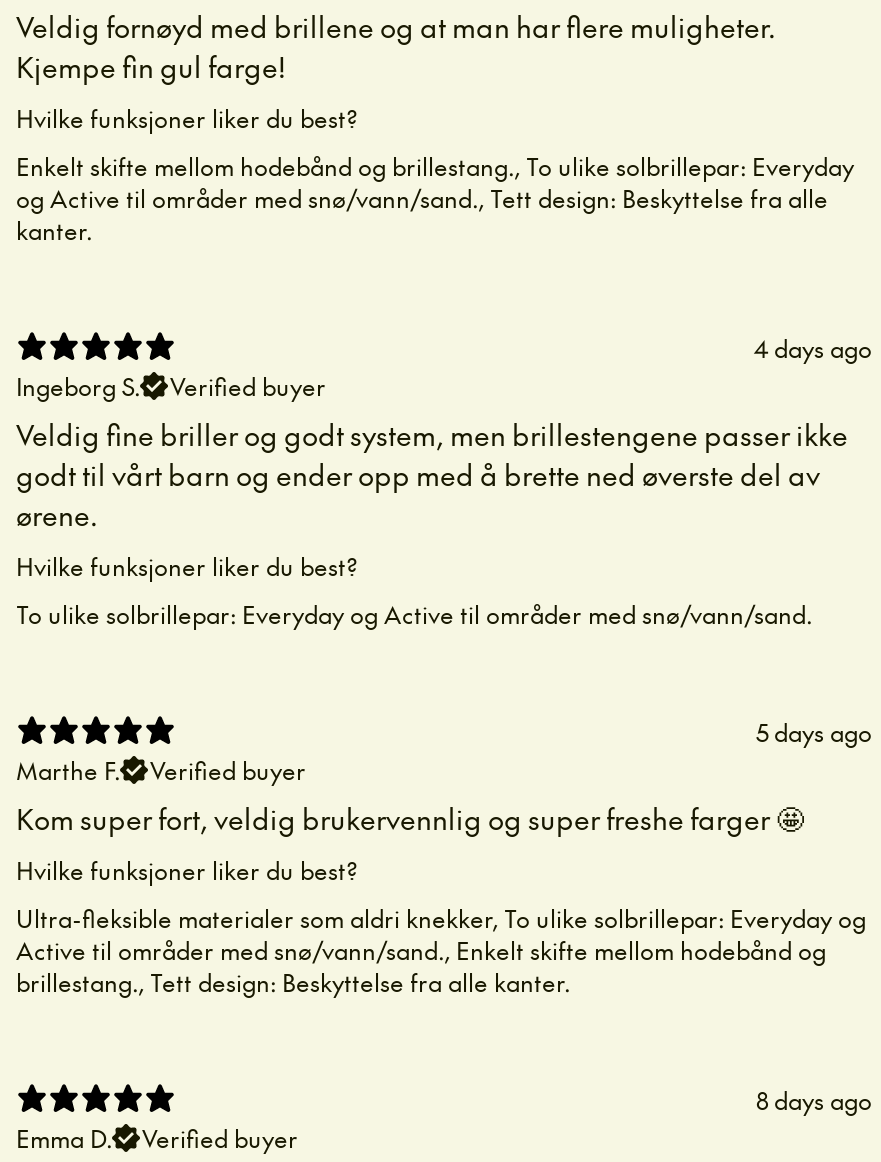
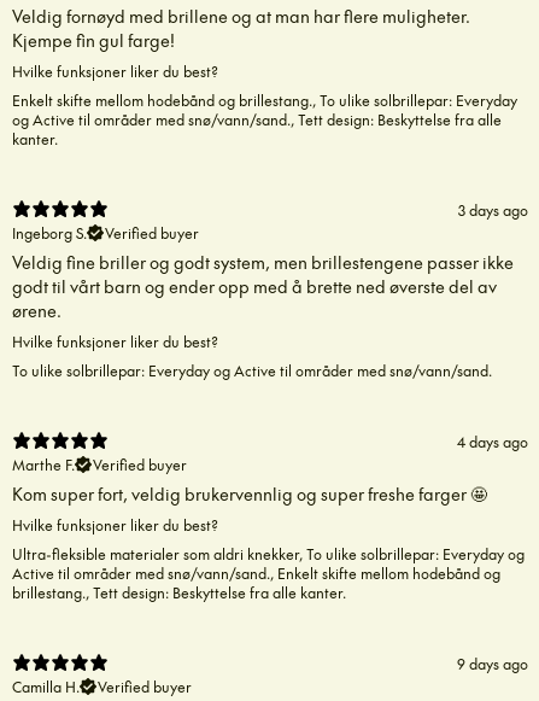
- 4 days ago
+ 3 days ago

- 5 days ago
+ 4 days ago

- 8 days ago
- Emma D.
+ 9 days ago
+ Camilla H.
